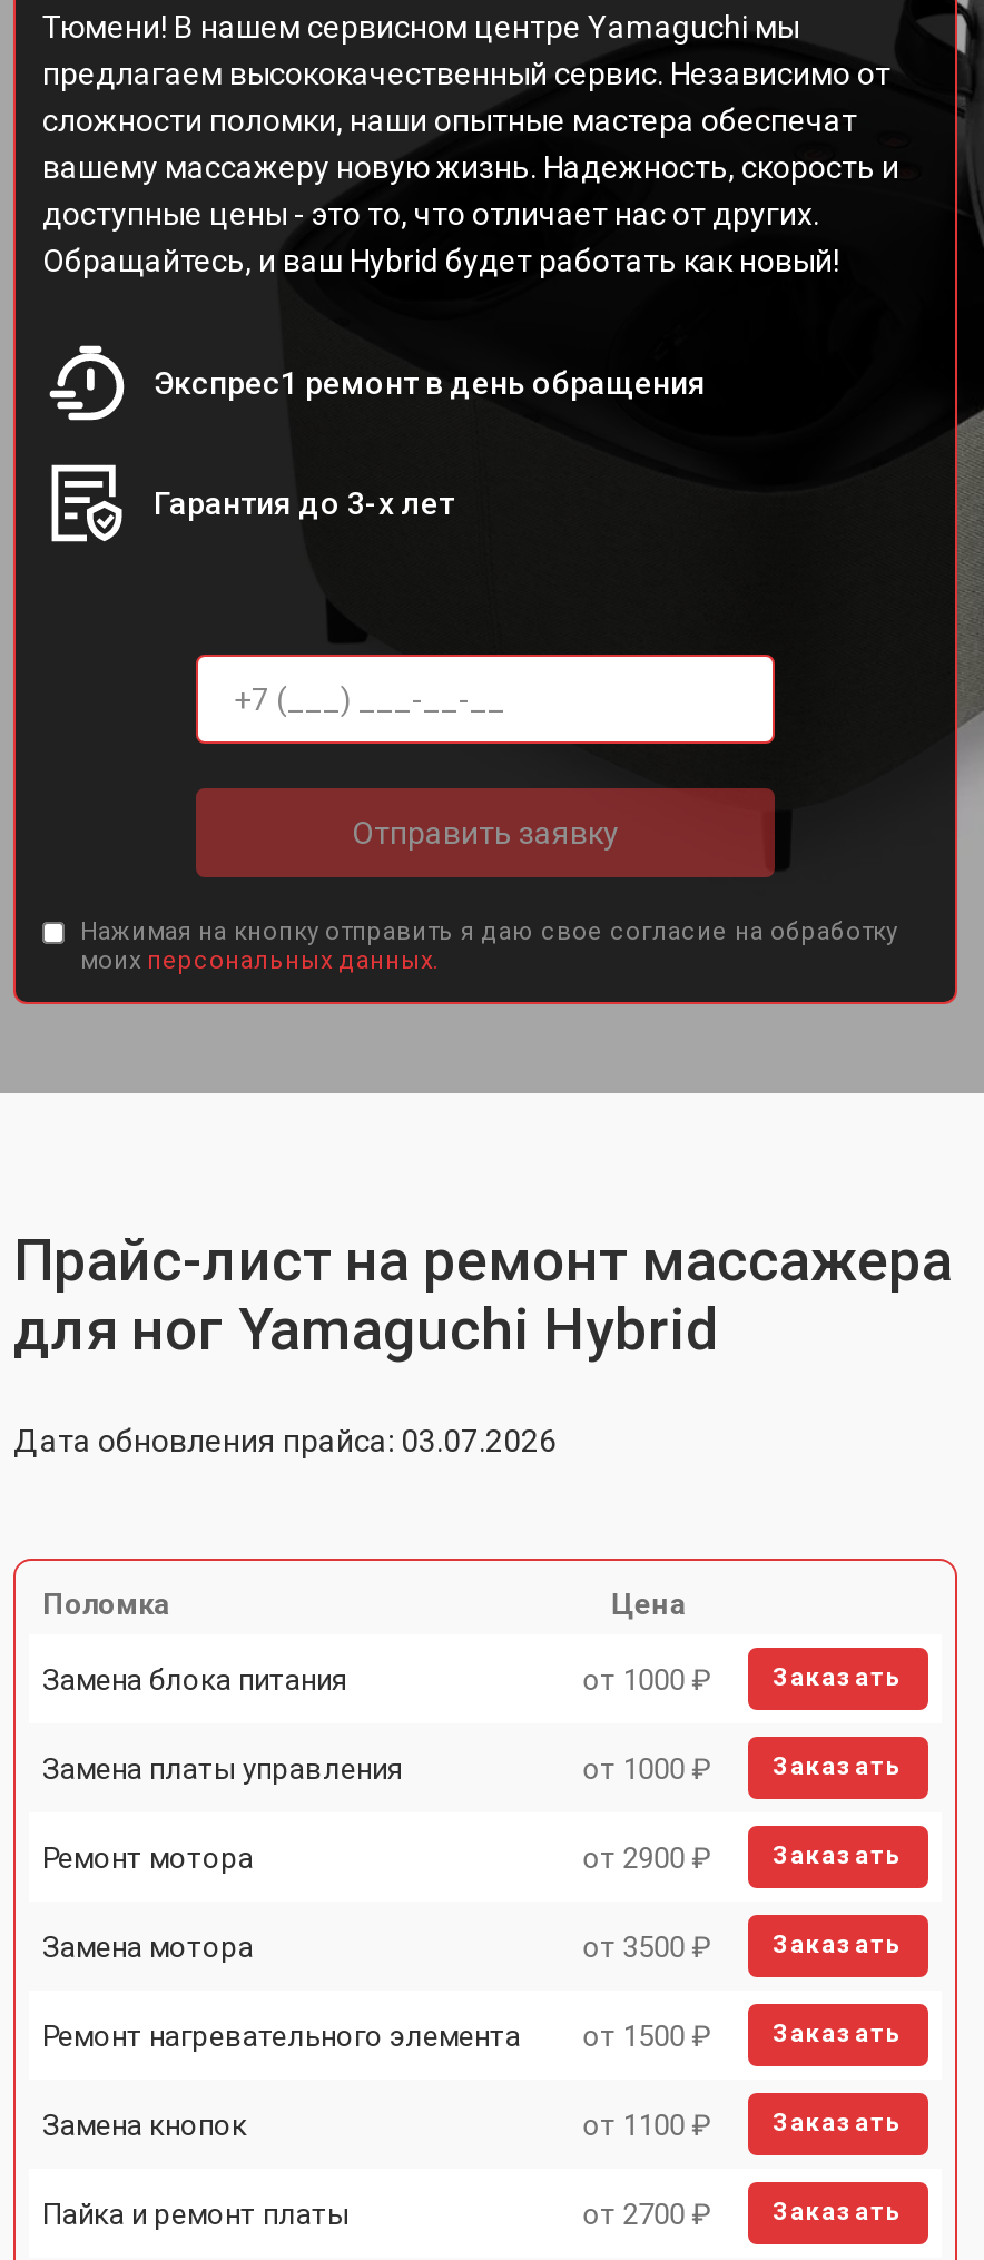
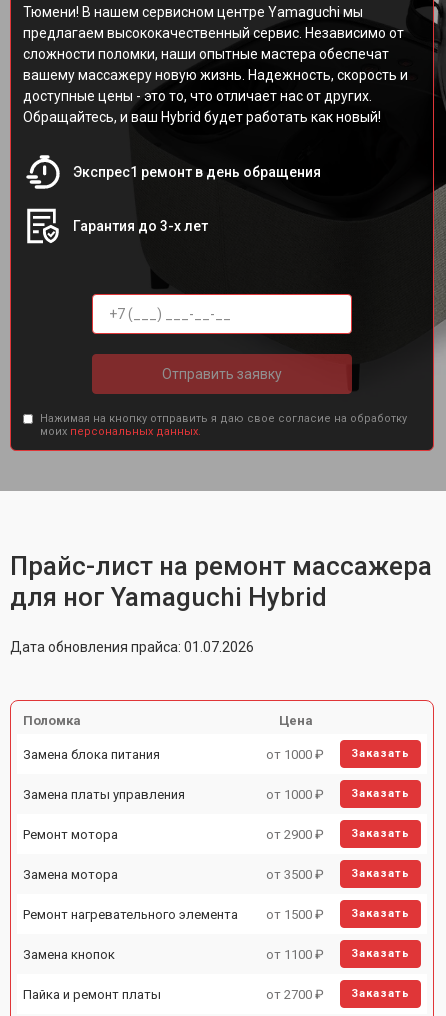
- Дата обновления прайса: 03.07.2026
+ Дата обновления прайса: 01.07.2026
